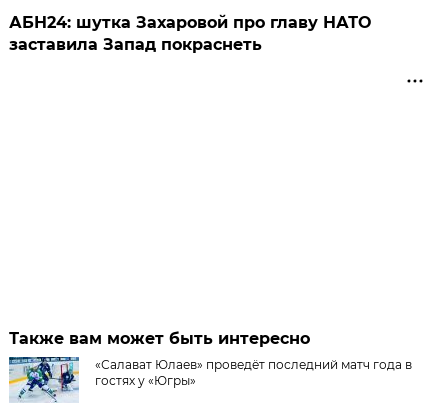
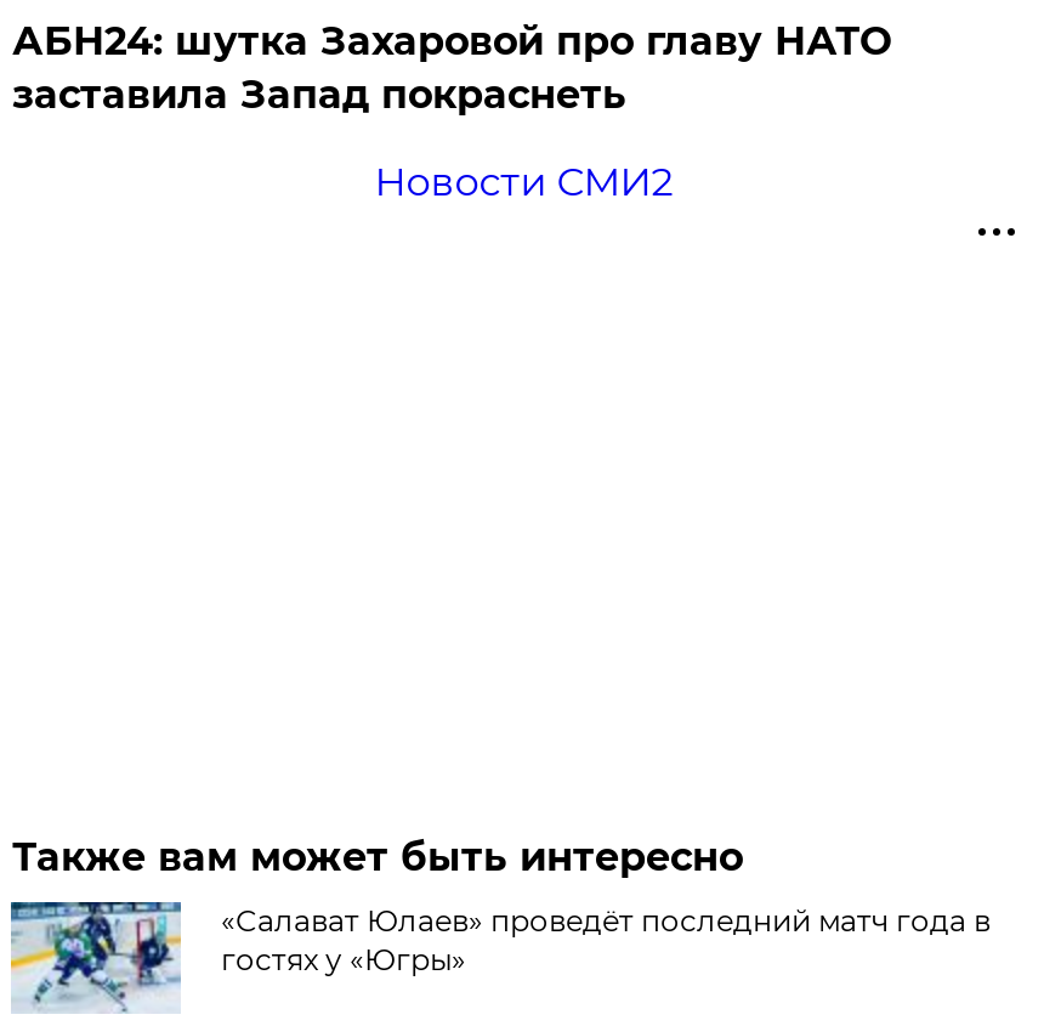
+ Новости СМИ2
